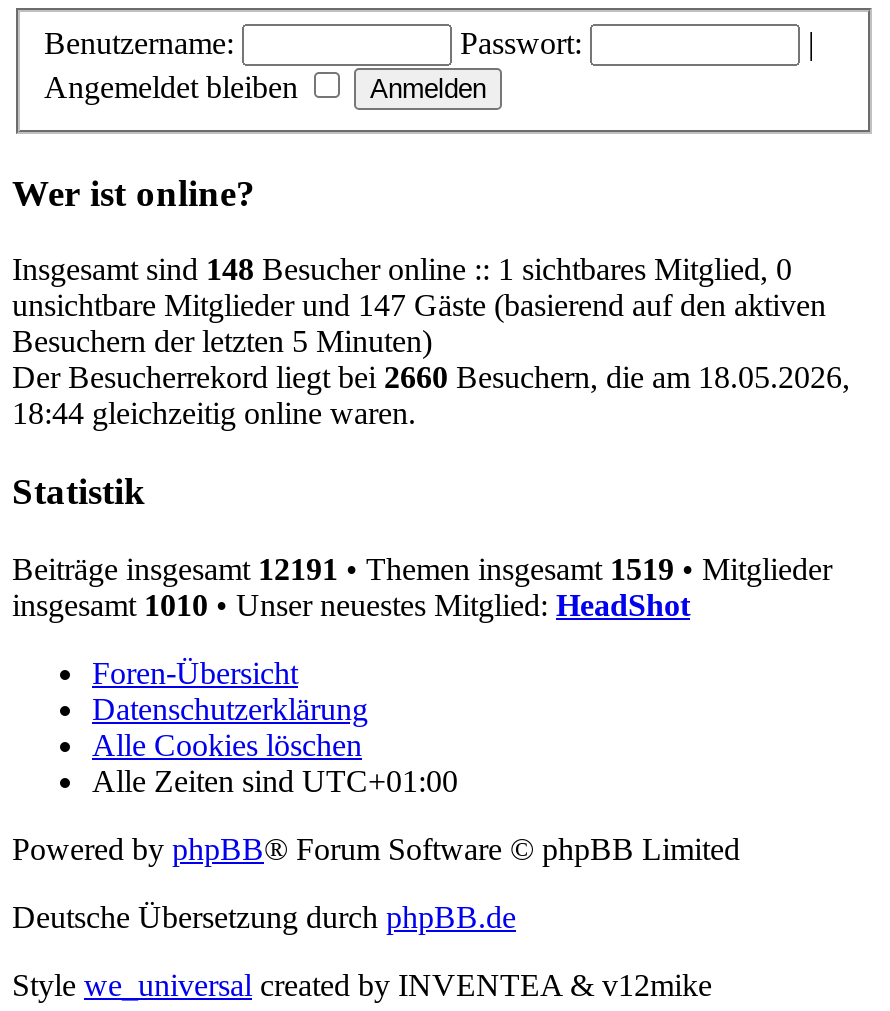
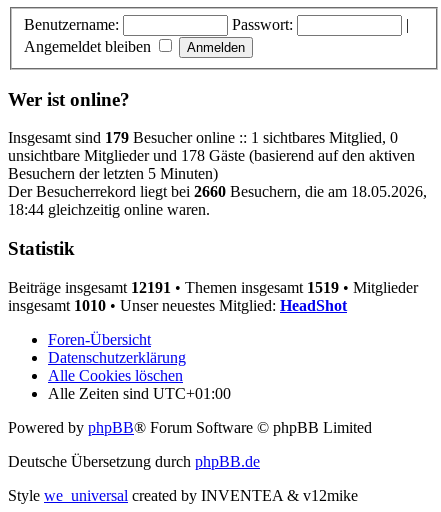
- Insgesamt sind 148 Besucher online :: 1 sichtbares Mitglied, 0
+ Insgesamt sind 179 Besucher online :: 1 sichtbares Mitglied, 0

- unsichtbare Mitglieder und 147 Gäste (basierend auf den aktiven
+ unsichtbare Mitglieder und 178 Gäste (basierend auf den aktiven
